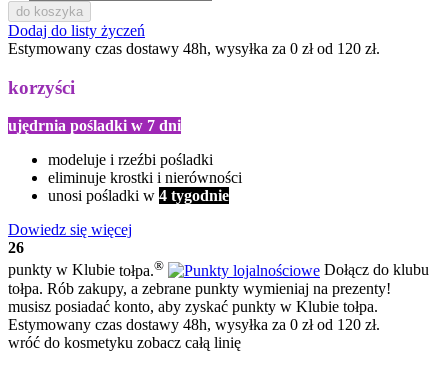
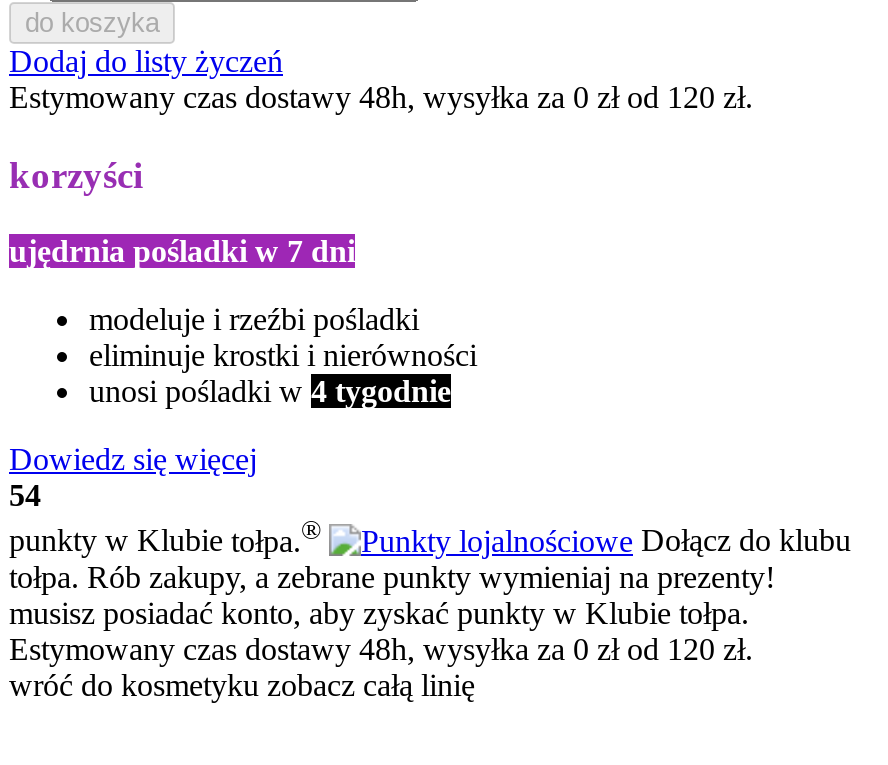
- 26
+ 54
